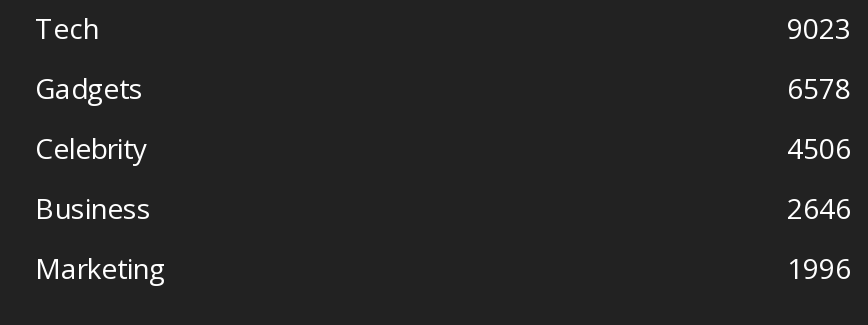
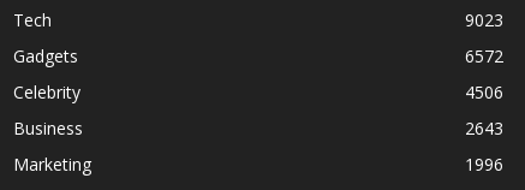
- 6578
+ 6572

- 2646
+ 2643
